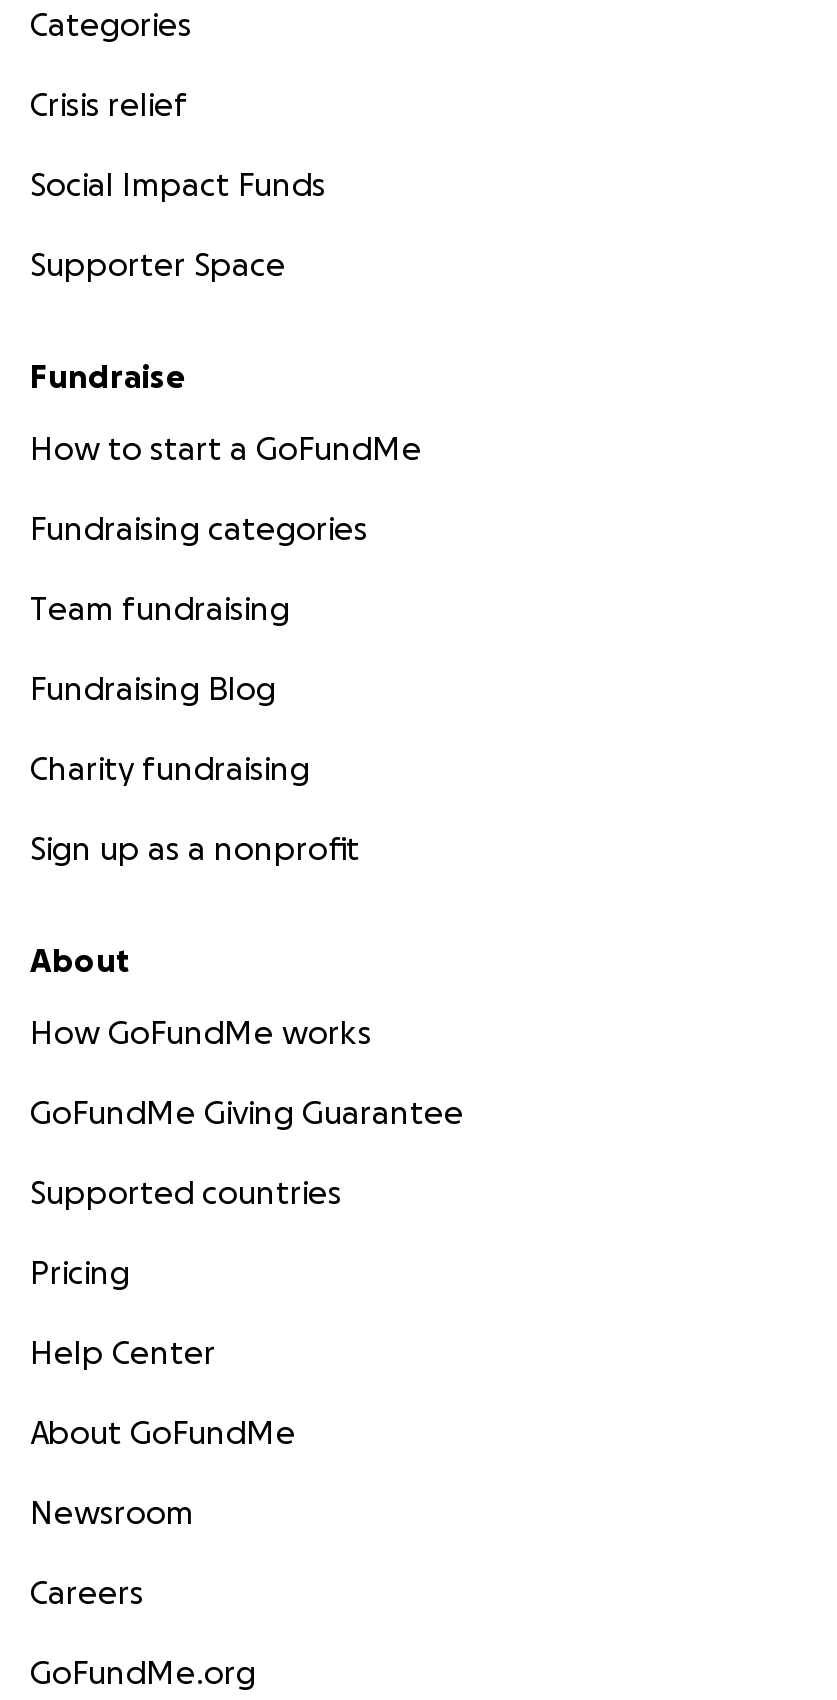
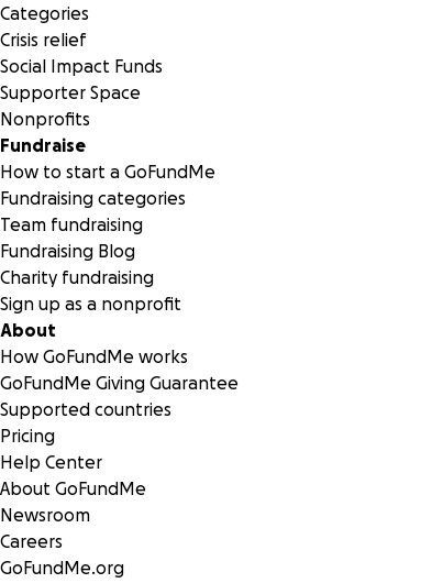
+ Nonprofits
